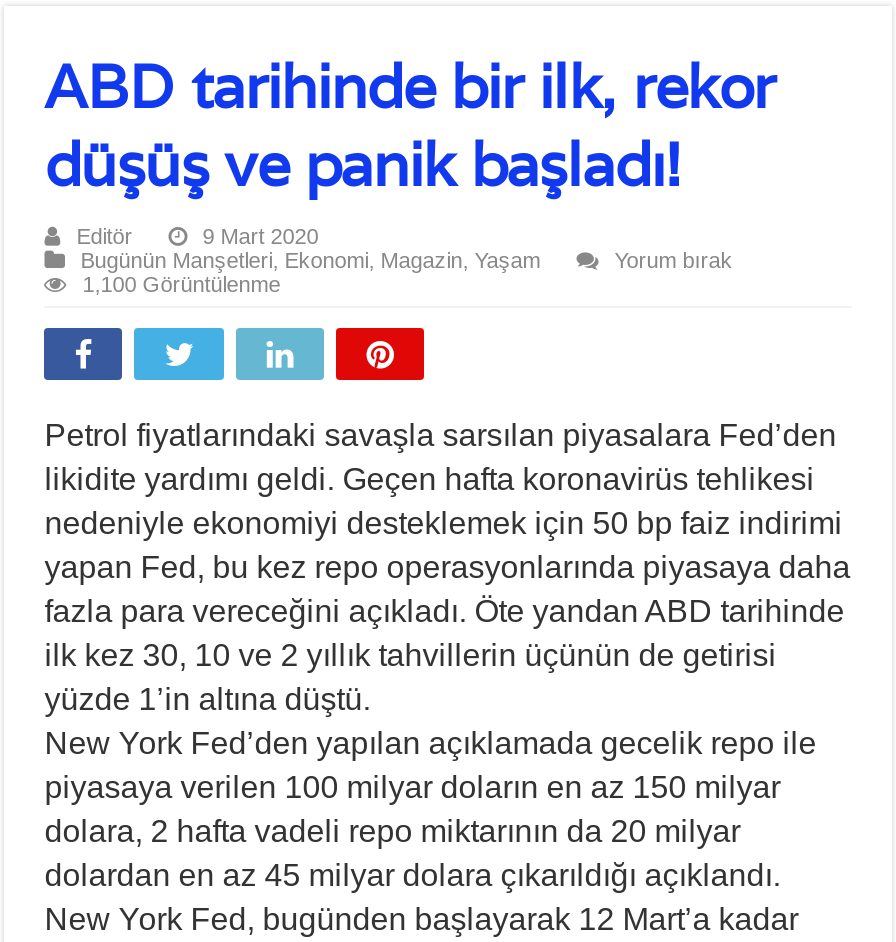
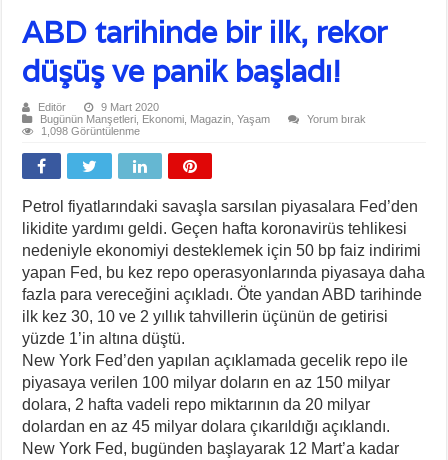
- 1,100 Görüntülenme
+ 1,098 Görüntülenme
